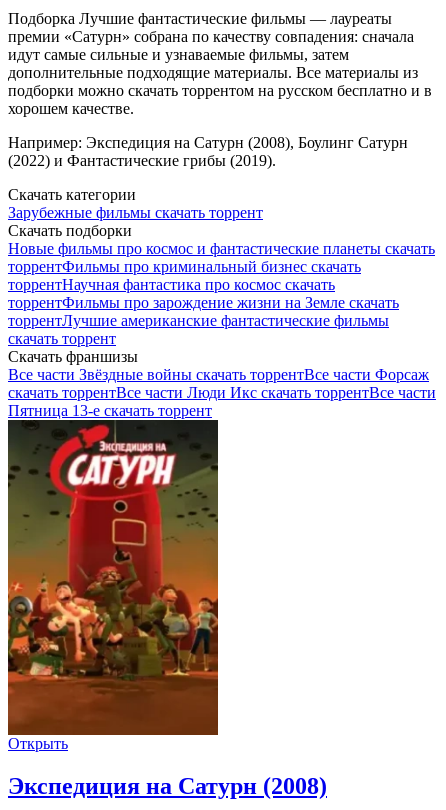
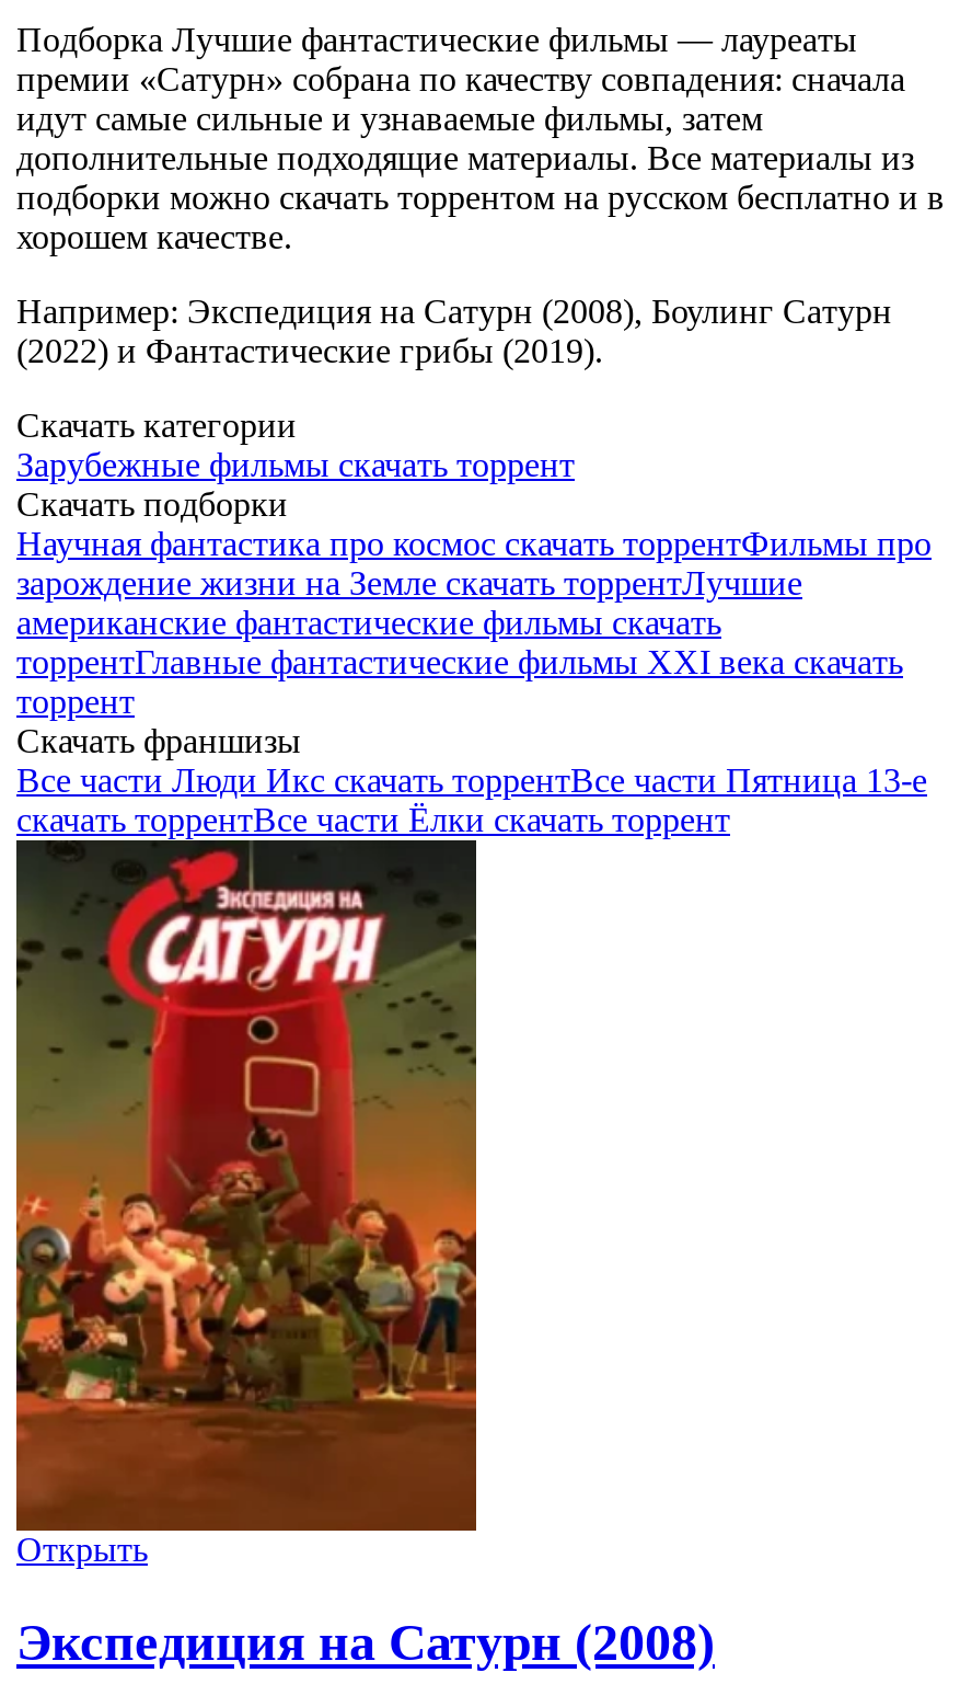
- Новые фильмы про космос и фантастические планеты скачать
- торрентФильмы про криминальный бизнес скачать
- торрентНаучная фантастика про космос скачать
- торрентФильмы про зарождение жизни на Земле скачать
- торрентЛучшие американские фантастические фильмы
- скачать торрент
+ Научная фантастика про космос скачать торрентФильмы про
+ зарождение жизни на Земле скачать торрентЛучшие
+ американские фантастические фильмы скачать
+ торрентГлавные фантастические фильмы XXI века скачать
+ торрент

- Все части Звёздные войны скачать торрентВсе части Форсаж
- скачать торрентВсе части Люди Икс скачать торрентВсе части
- Пятница 13-е скачать торрент
+ Все части Люди Икс скачать торрентВсе части Пятница 13-е
+ скачать торрентВсе части Ёлки скачать торрент
